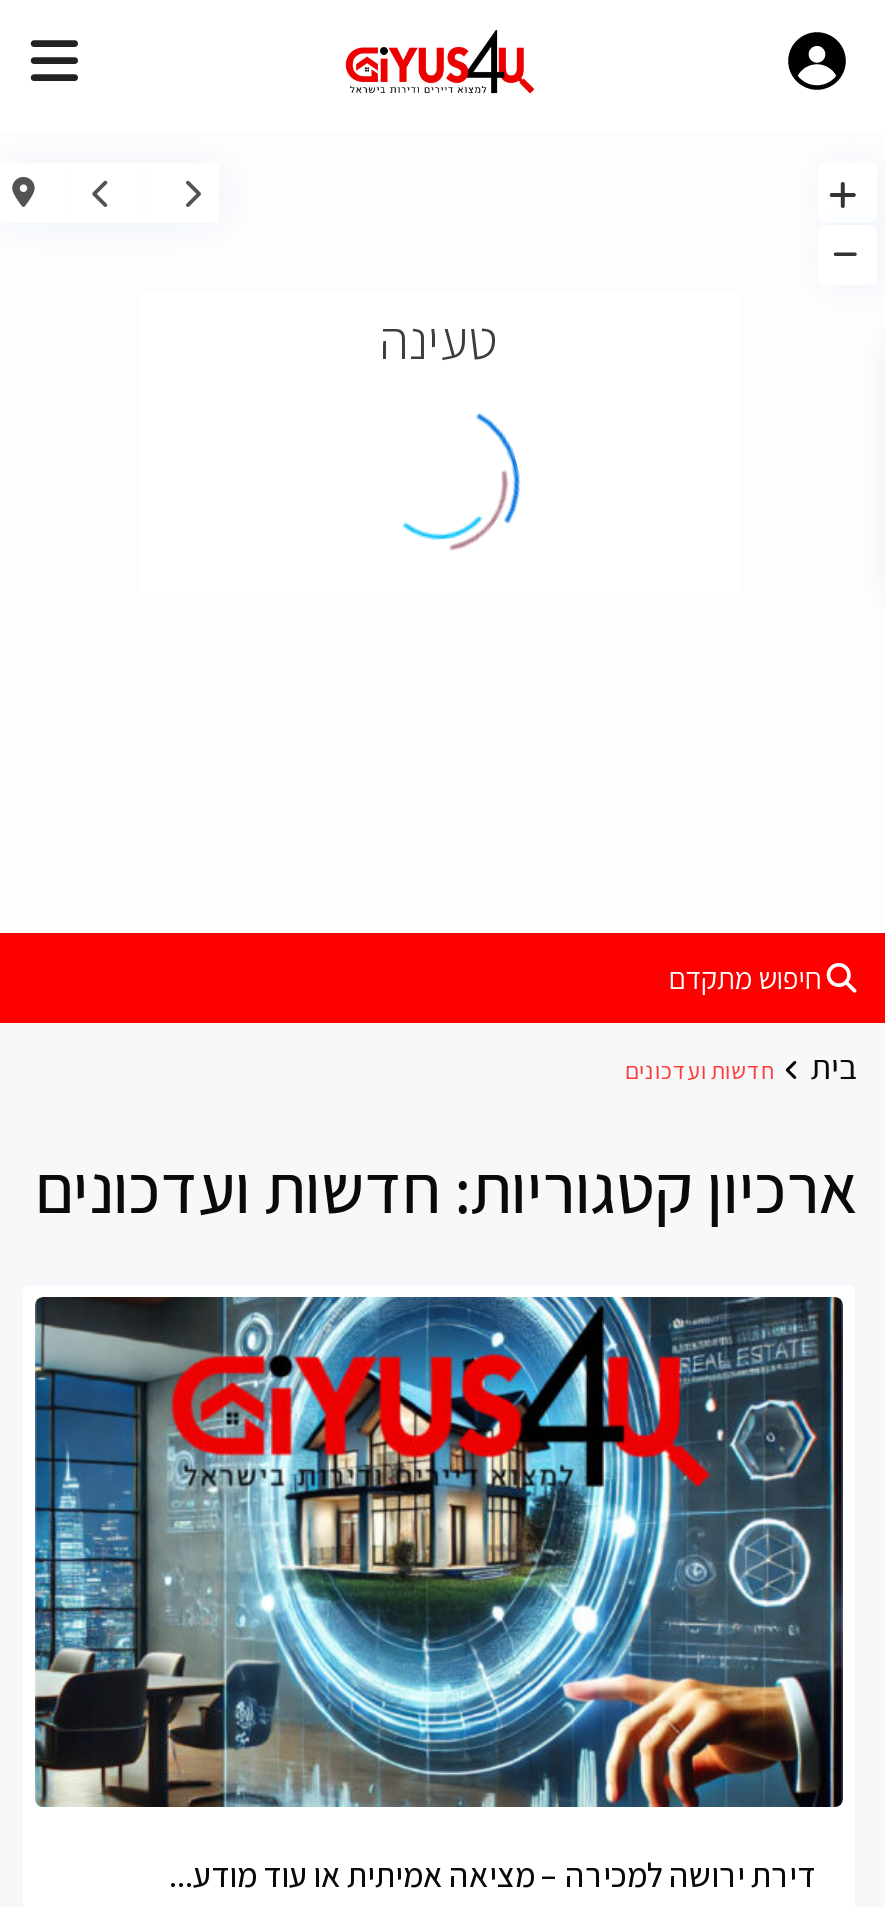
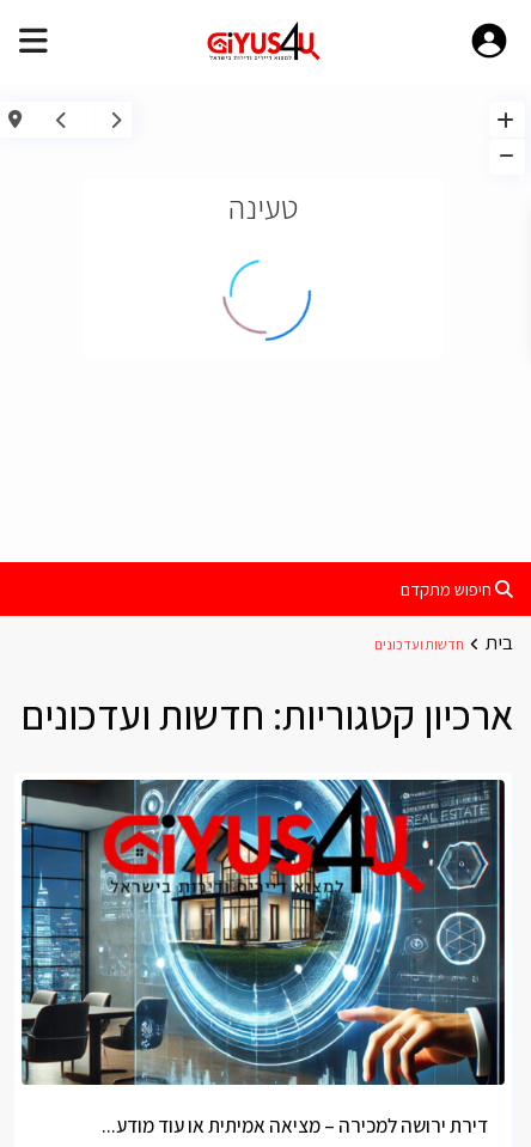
- [image]
+ [image]
